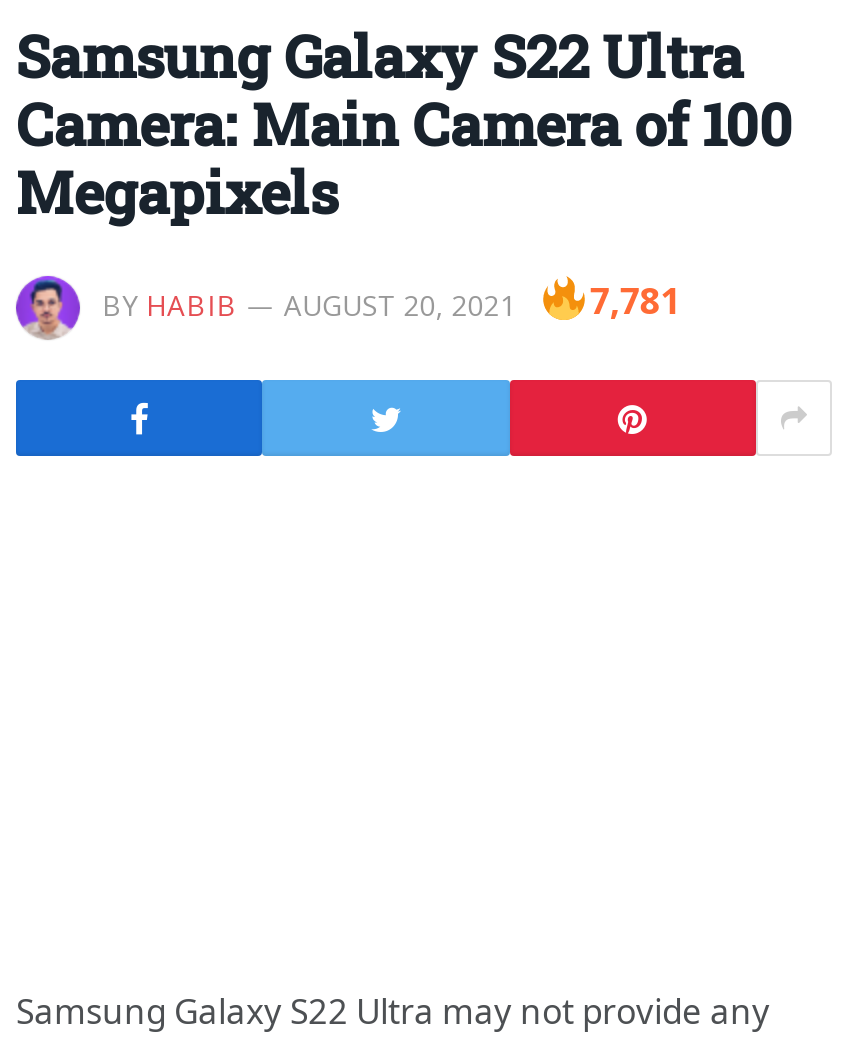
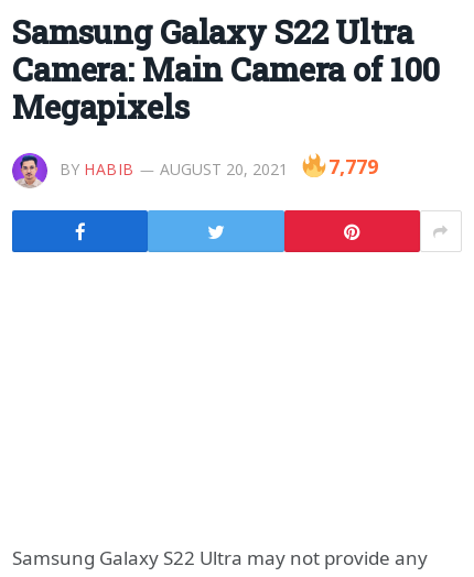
- BY HABIB AUGUST 20, 2021 7,781
+ BY HABIB AUGUST 20, 2021 7,779
